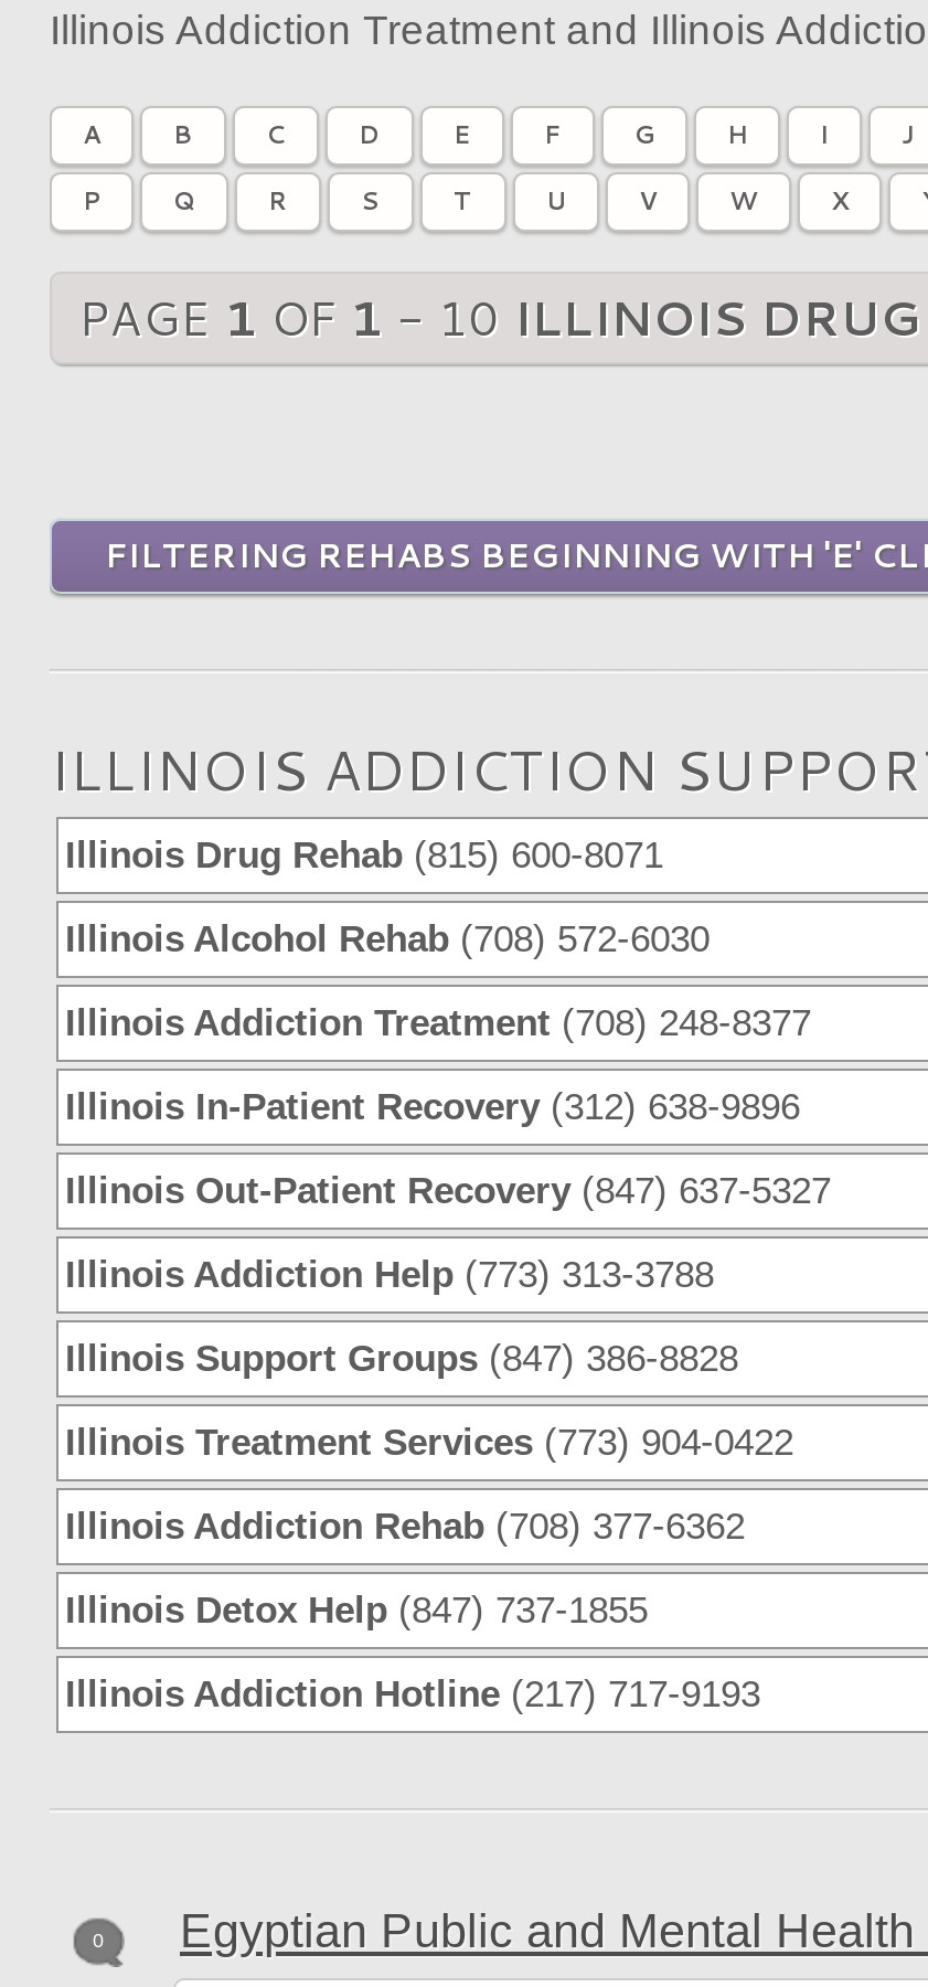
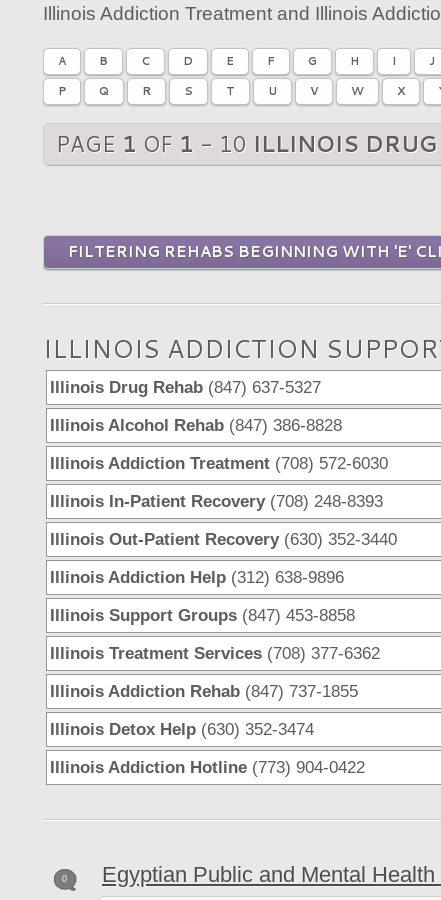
- Illinois Drug Rehab (815) 600-8071
+ Illinois Drug Rehab (847) 637-5327

- Illinois Alcohol Rehab (708) 572-6030
+ Illinois Alcohol Rehab (847) 386-8828

- Illinois Addiction Treatment (708) 248-8377
+ Illinois Addiction Treatment (708) 572-6030

- Illinois In-Patient Recovery (312) 638-9896
+ Illinois In-Patient Recovery (708) 248-8393

- Illinois Out-Patient Recovery (847) 637-5327
+ Illinois Out-Patient Recovery (630) 352-3440

- Illinois Addiction Help (773) 313-3788
+ Illinois Addiction Help (312) 638-9896

- Illinois Support Groups (847) 386-8828
+ Illinois Support Groups (847) 453-8858

- Illinois Treatment Services (773) 904-0422
+ Illinois Treatment Services (708) 377-6362

- Illinois Addiction Rehab (708) 377-6362
+ Illinois Addiction Rehab (847) 737-1855

- Illinois Detox Help (847) 737-1855
+ Illinois Detox Help (630) 352-3474

- Illinois Addiction Hotline (217) 717-9193
+ Illinois Addiction Hotline (773) 904-0422
